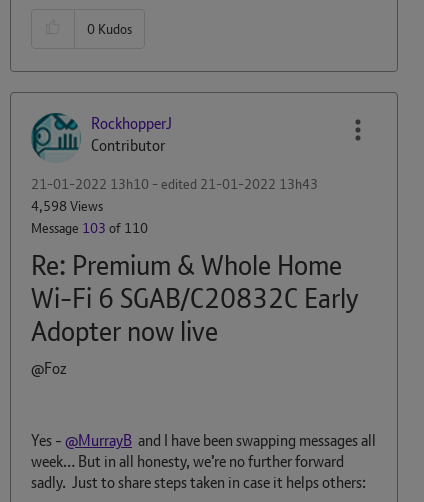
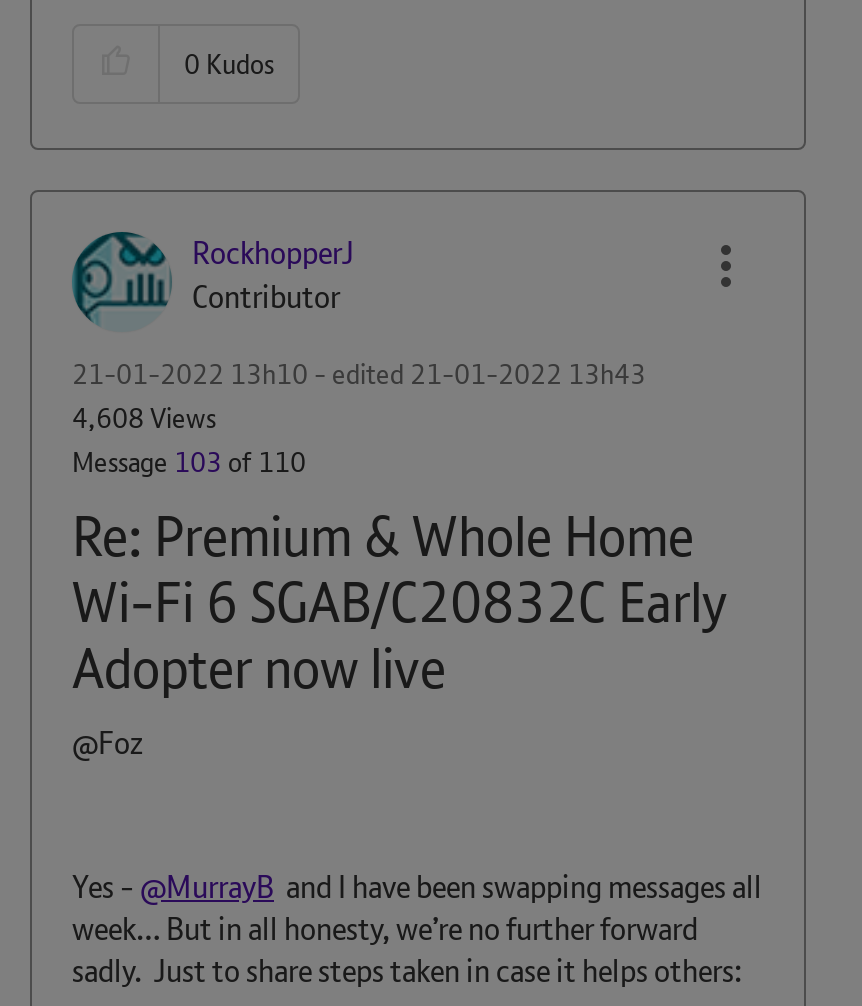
- 4,598 Views
+ 4,608 Views
